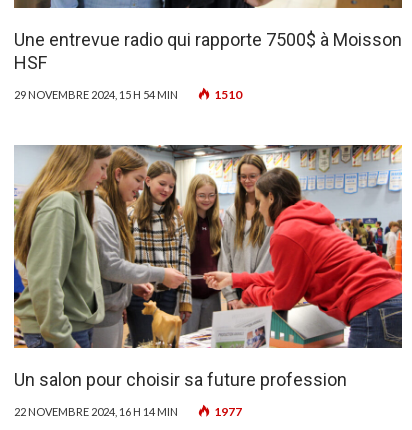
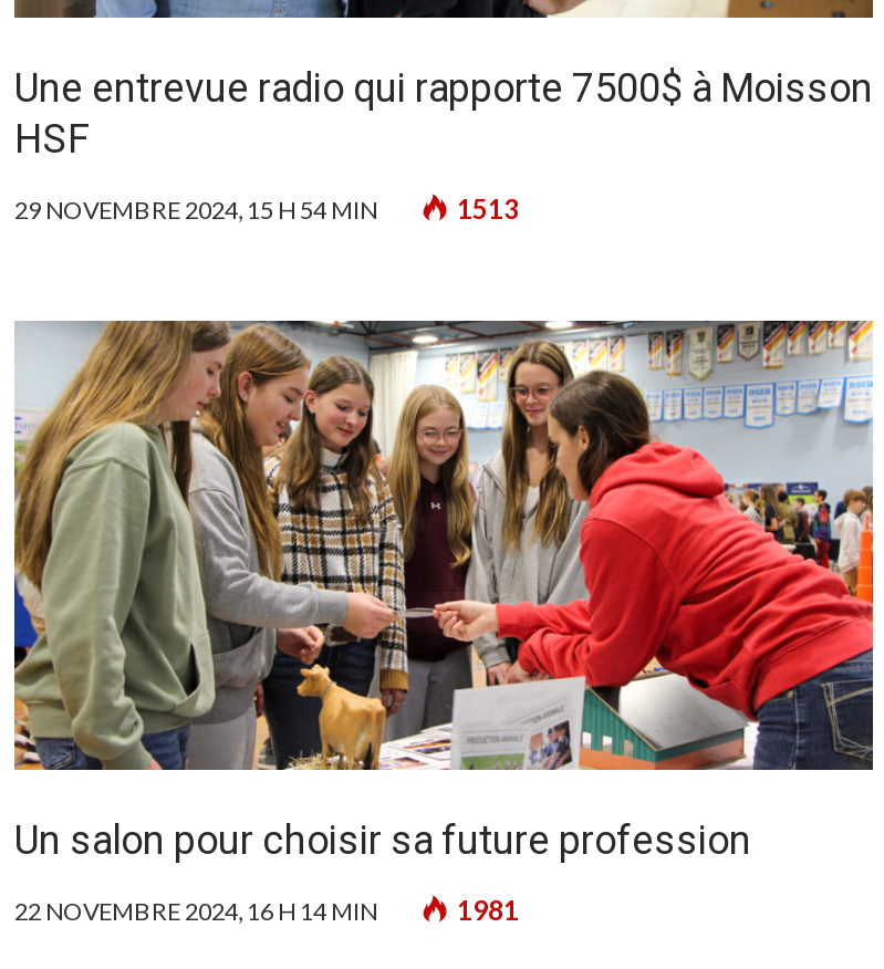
- 1510
+ 1513

- 1977
+ 1981
